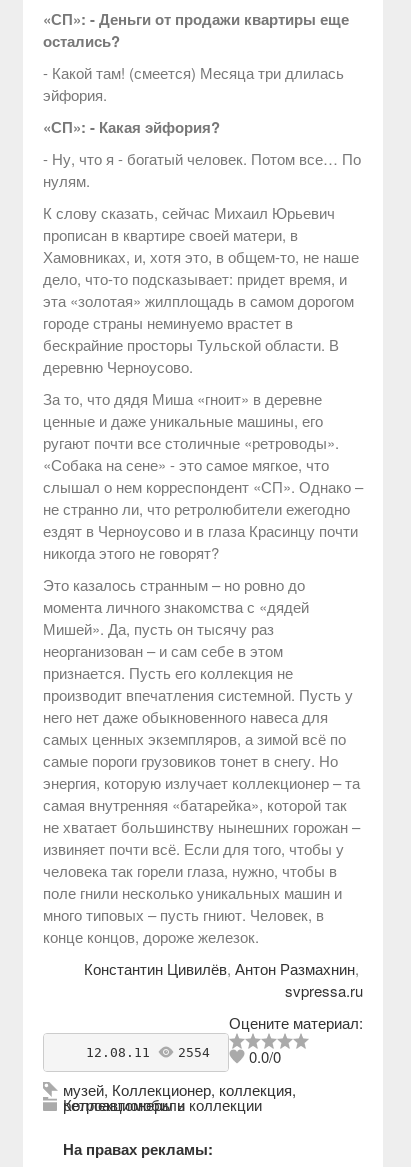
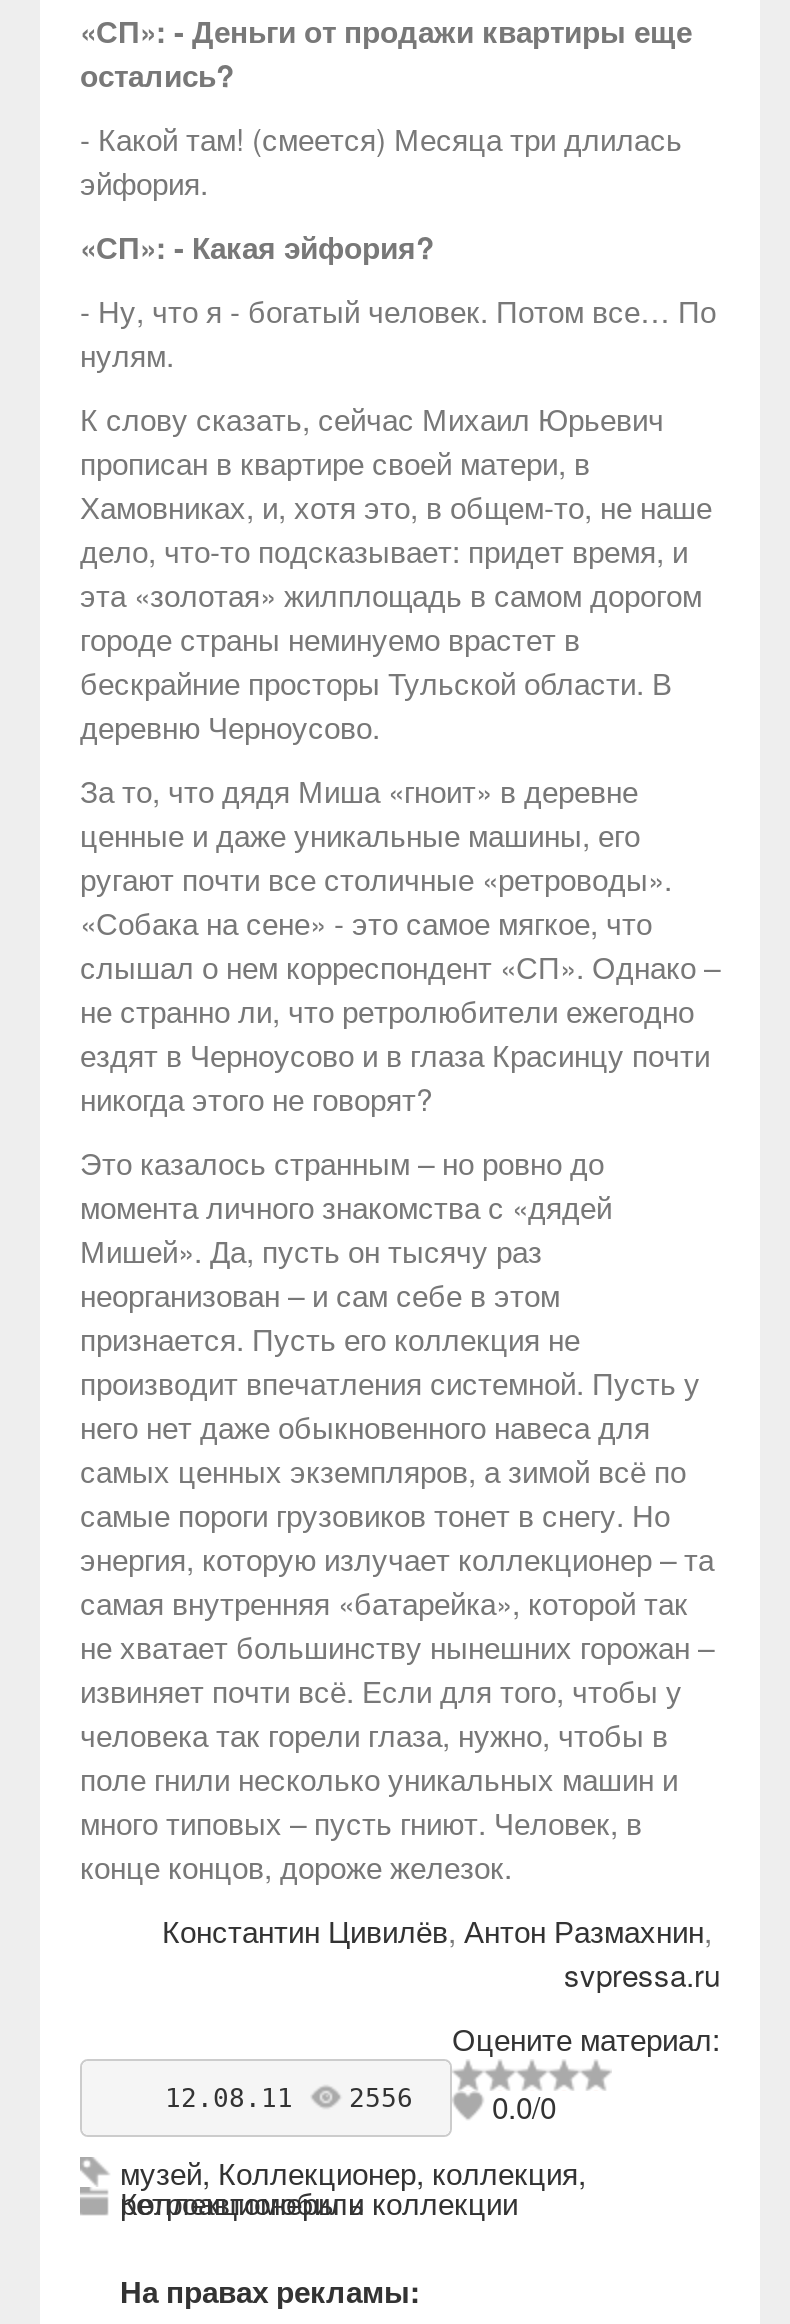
- 12.08.11 2554
+ 12.08.11 2556
